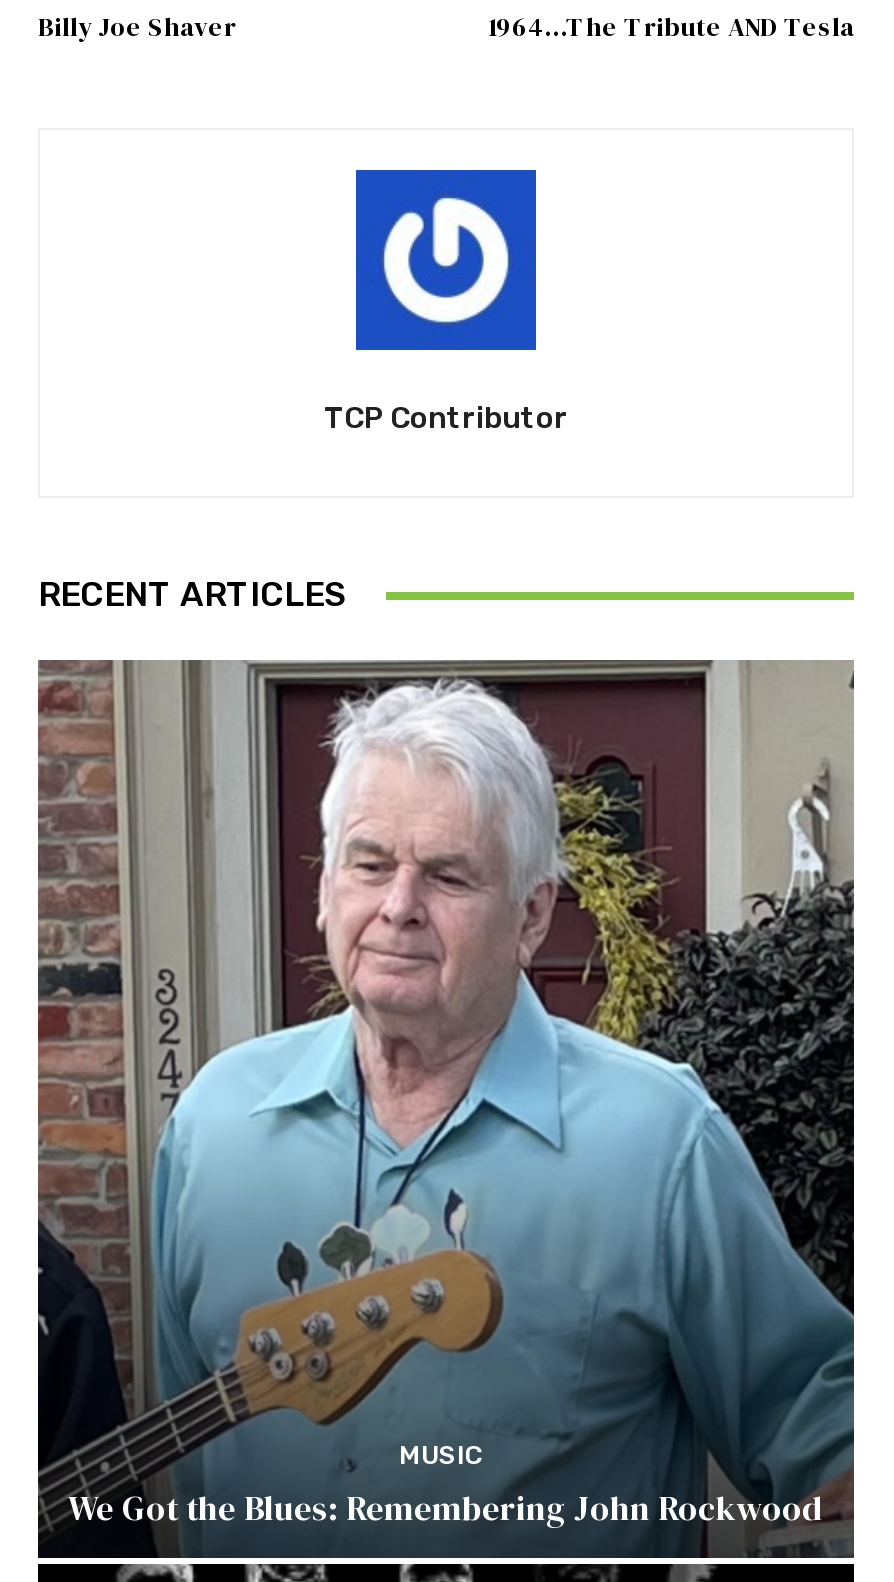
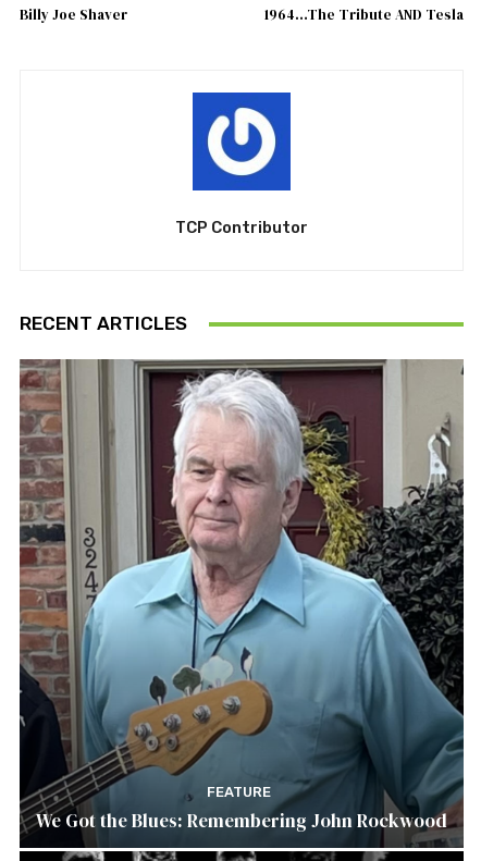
- MUSIC
+ FEATURE
